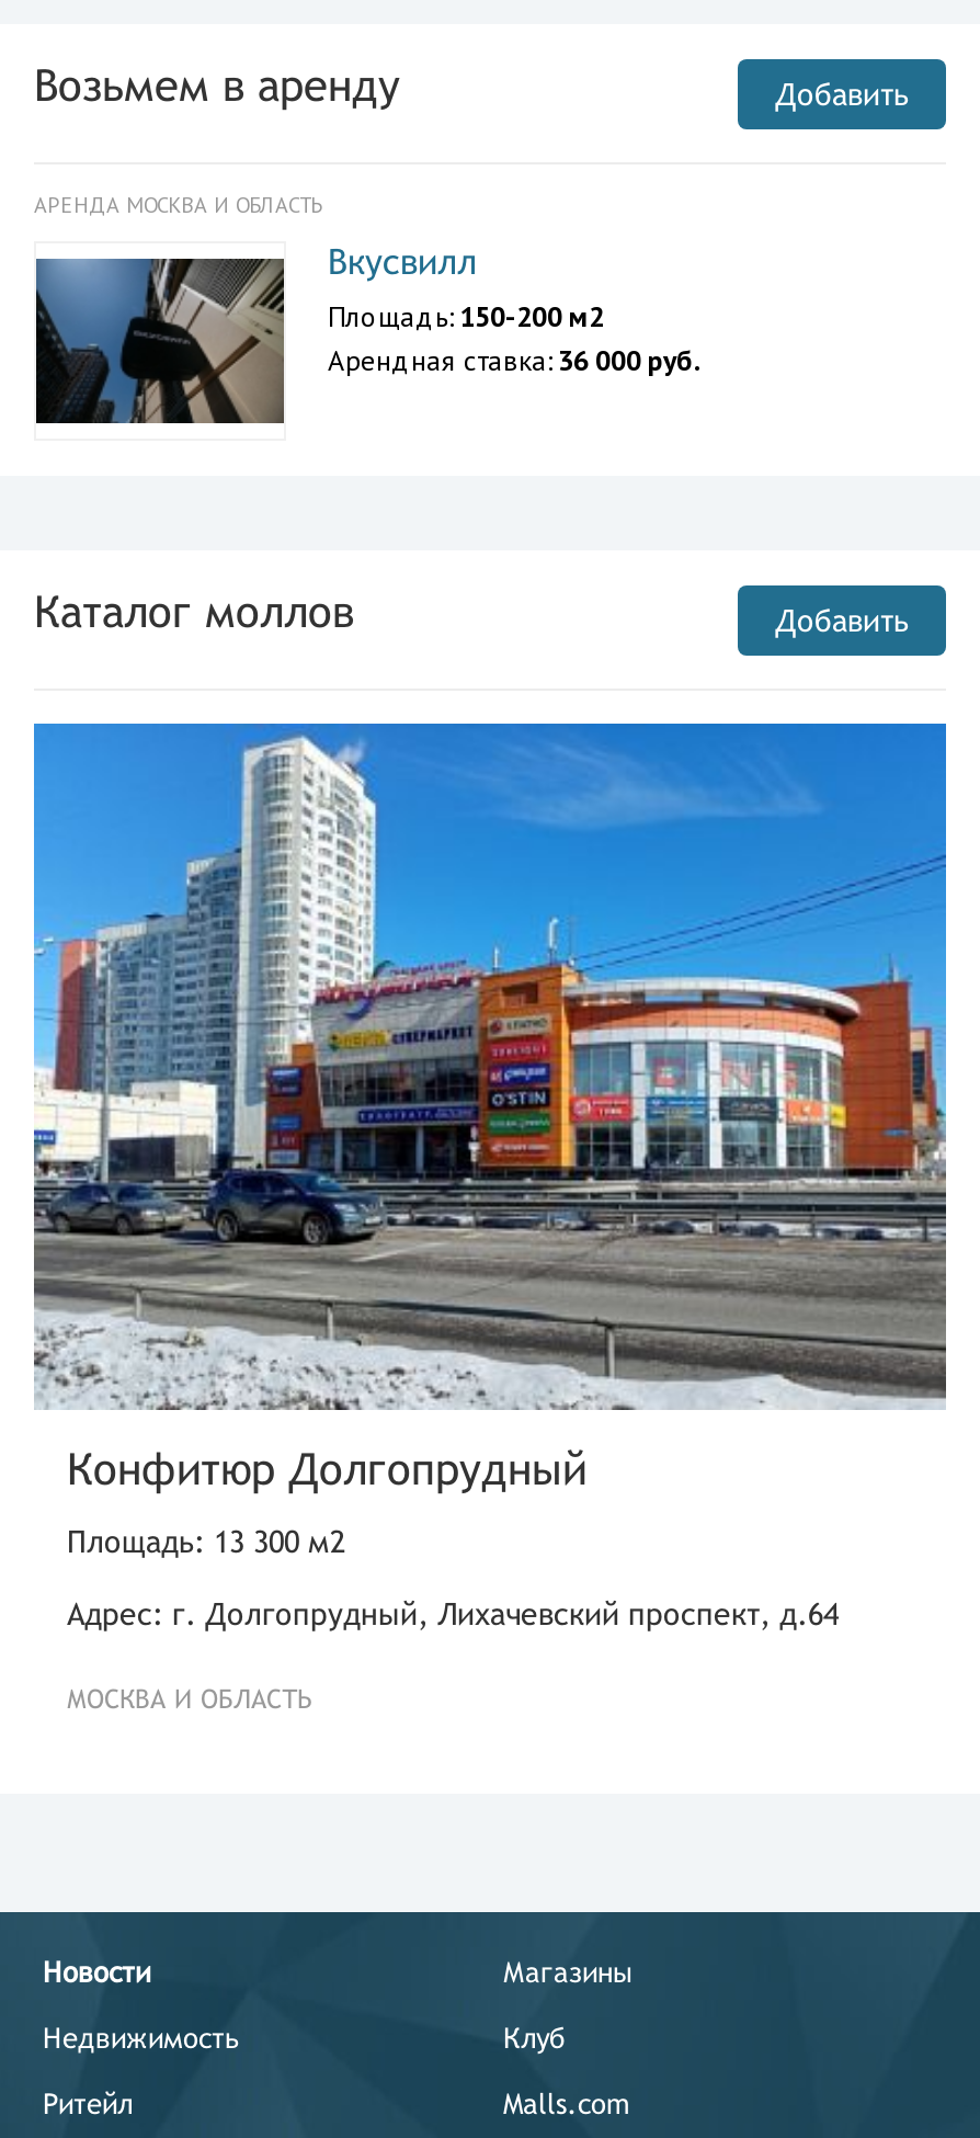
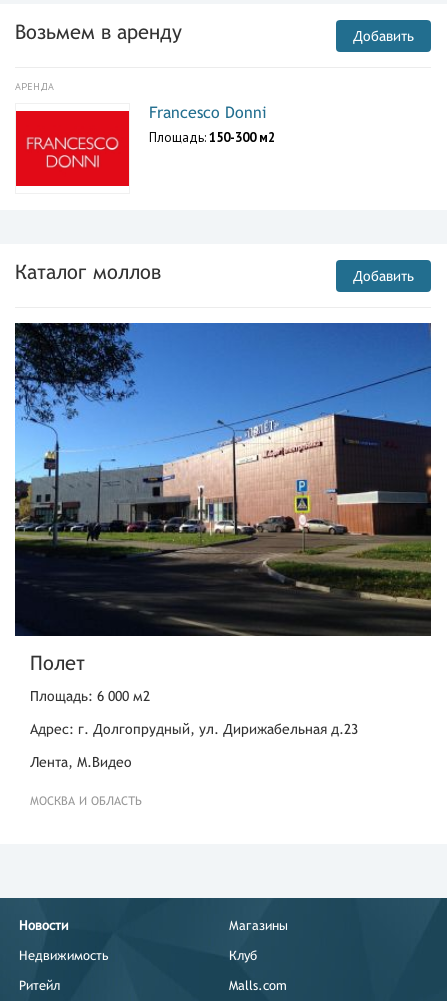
- АРЕНДА МОСКВА И ОБЛАСТЬ
+ АРЕНДА

- [image]
- Вкусвилл
- Площадь: 150-200 м2
- Арендная ставка: 36 000 руб.
+ [image]
+ Francesco Donni
+ Площадь: 150-300 м2

- [image]
- Конфитюр Долгопрудный
- Площадь: 13 300 м2
- Адрес: г. Долгопрудный, Лихачевский проспект, д.64
+ [image]
+ Полет
+ Площадь: 6 000 м2
+ Адрес: г. Долгопрудный, ул. Дирижабельная д.23
+ Лента, М.Видео
